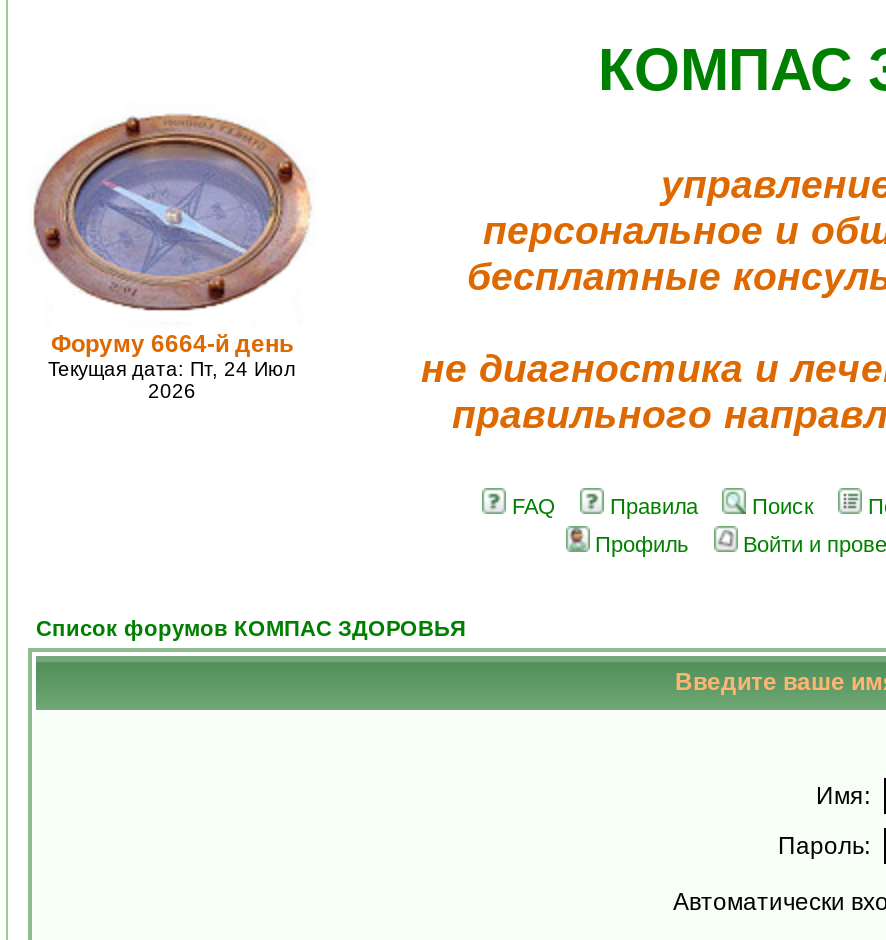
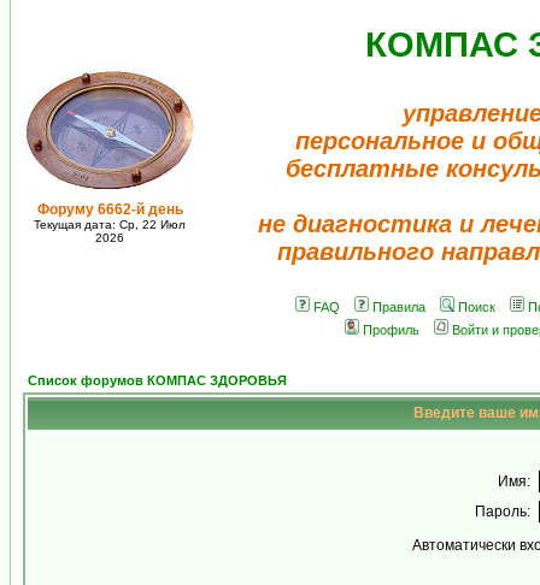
- Форуму 6664-й день
+ Форуму 6662-й день

- Текущая дата: Пт, 24 Июл
+ Текущая дата: Ср, 22 Июл
